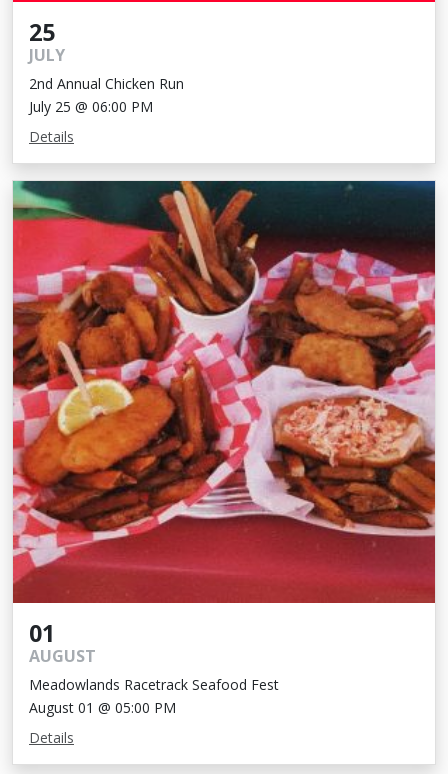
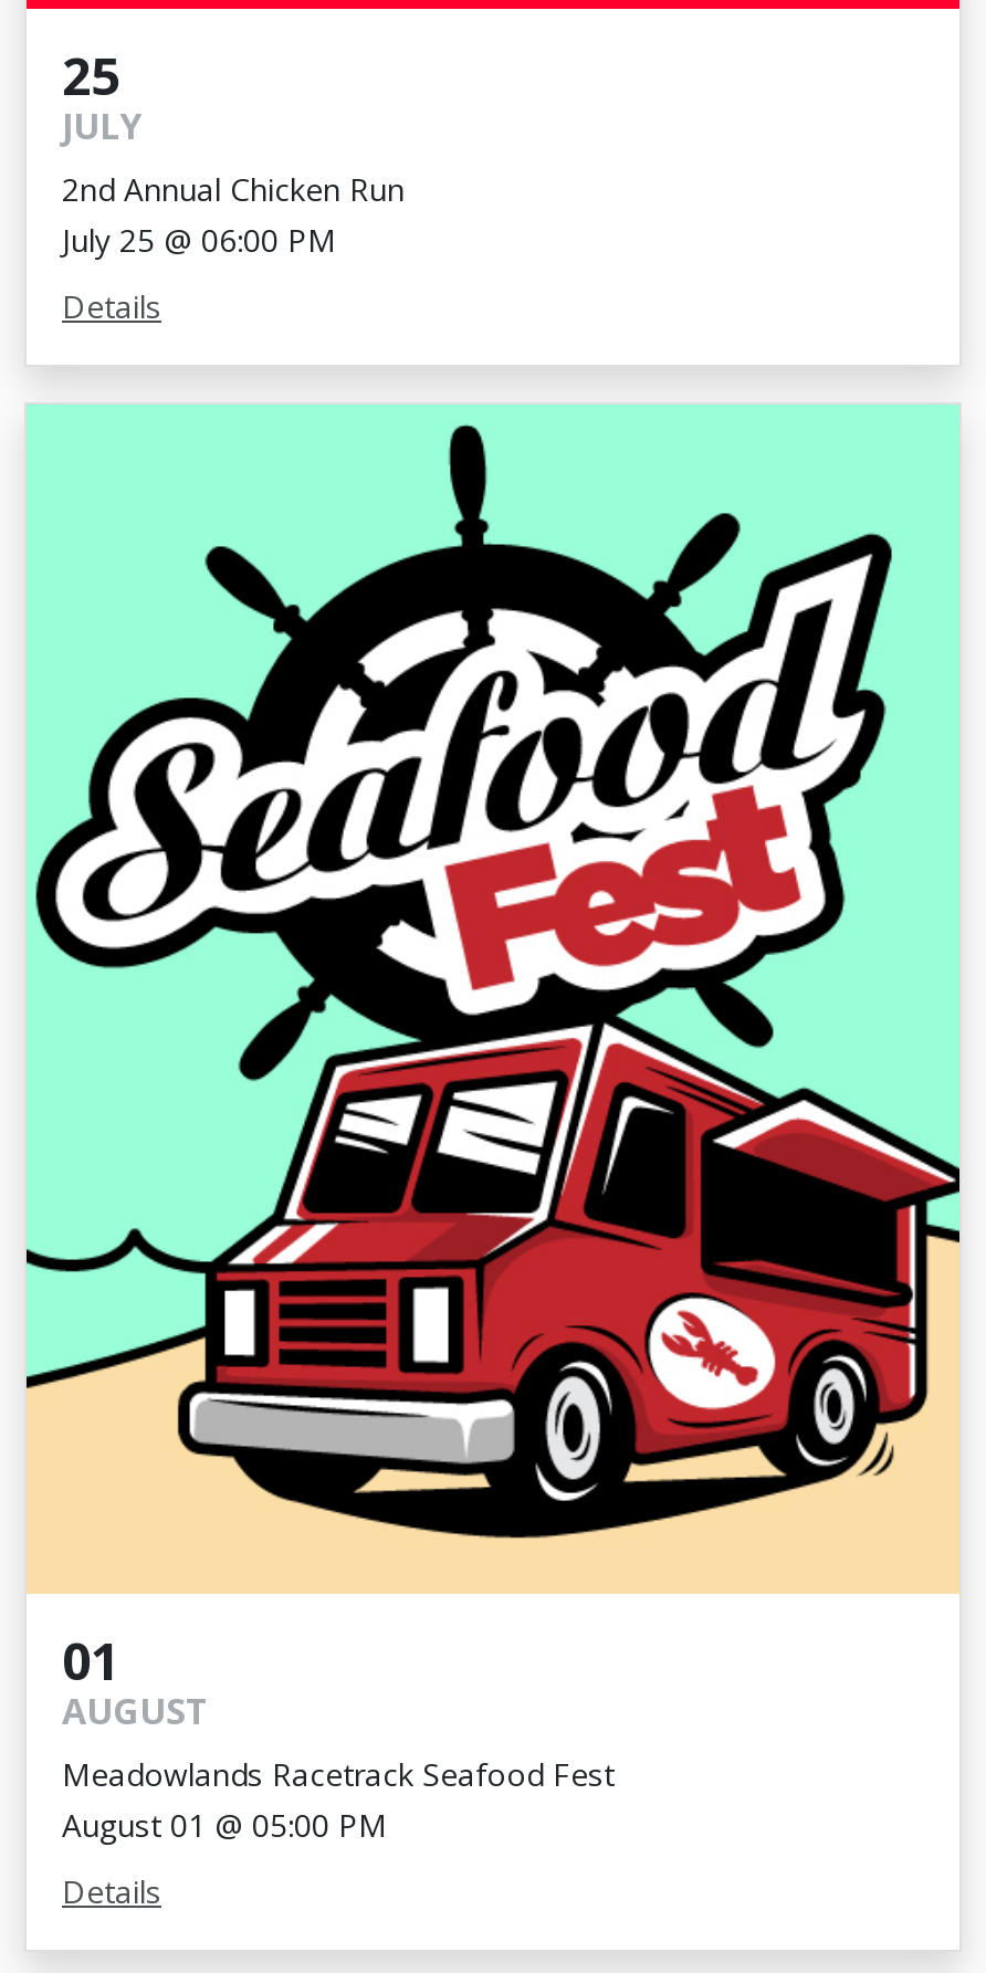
- [image]
+ [image]
